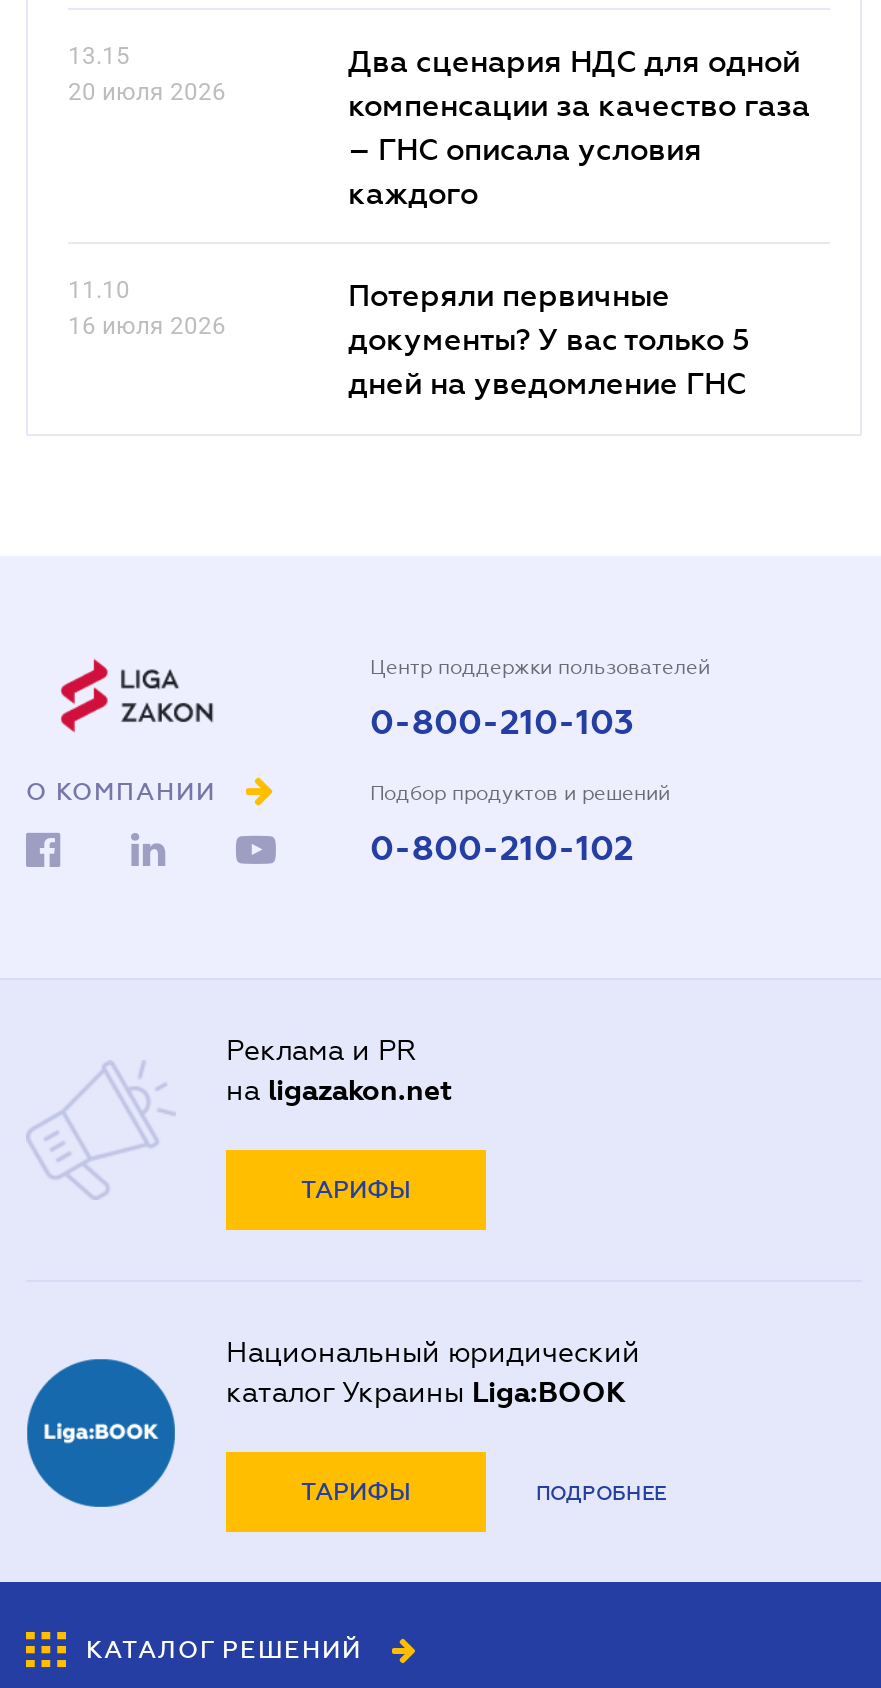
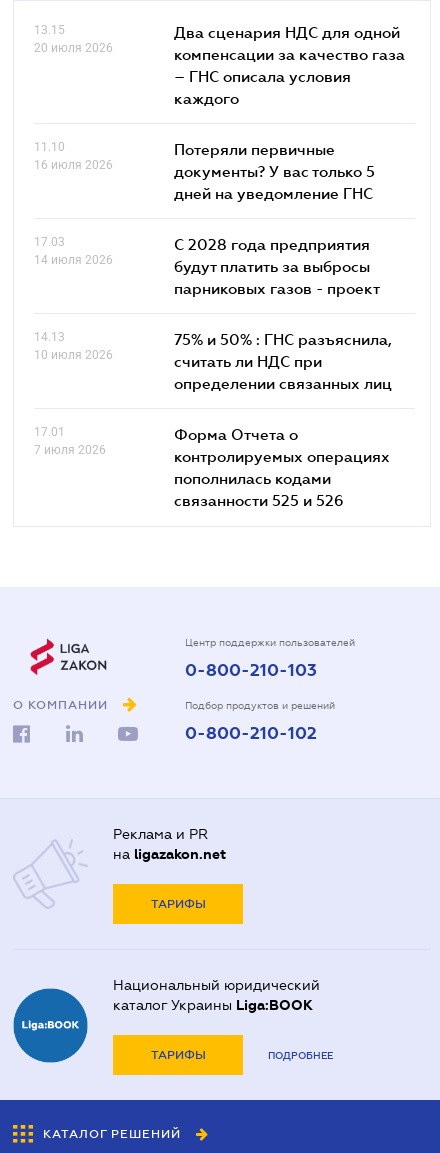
+ 17.03
+ 14 июля 2026

+ С 2028 года предприятия
+ будут платить за выбросы
+ парниковых газов - проект
+ 14.13
+ 10 июля 2026

+ 75% и 50% : ГНС разъяснила,
+ считать ли НДС при
+ определении связанных лиц
+ 17.01
+ 7 июля 2026

+ Форма Отчета о
+ контролируемых операциях
+ пополнилась кодами
+ связанности 525 и 526
